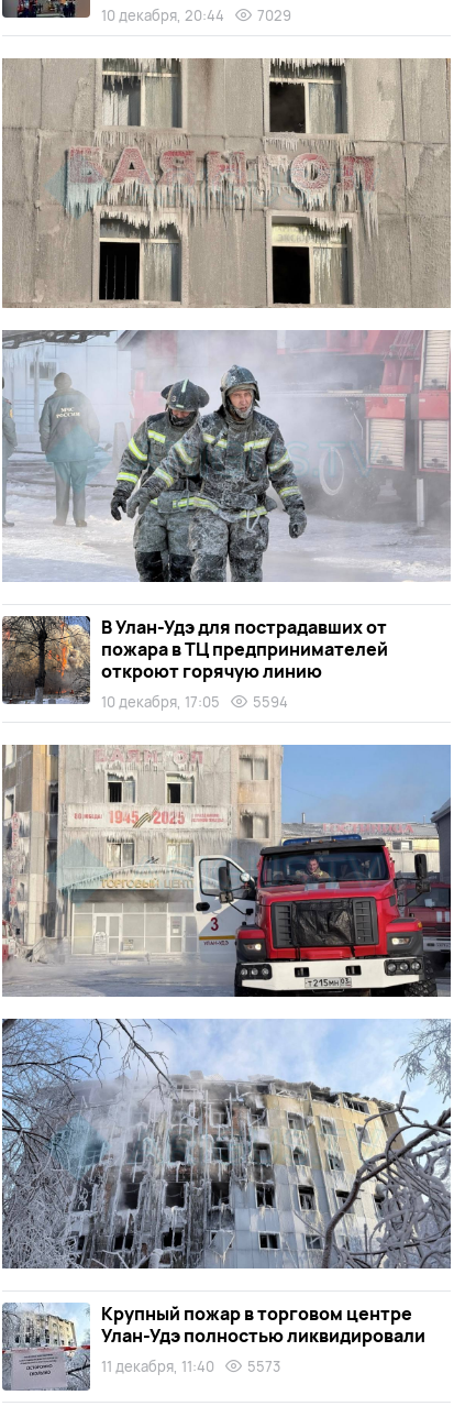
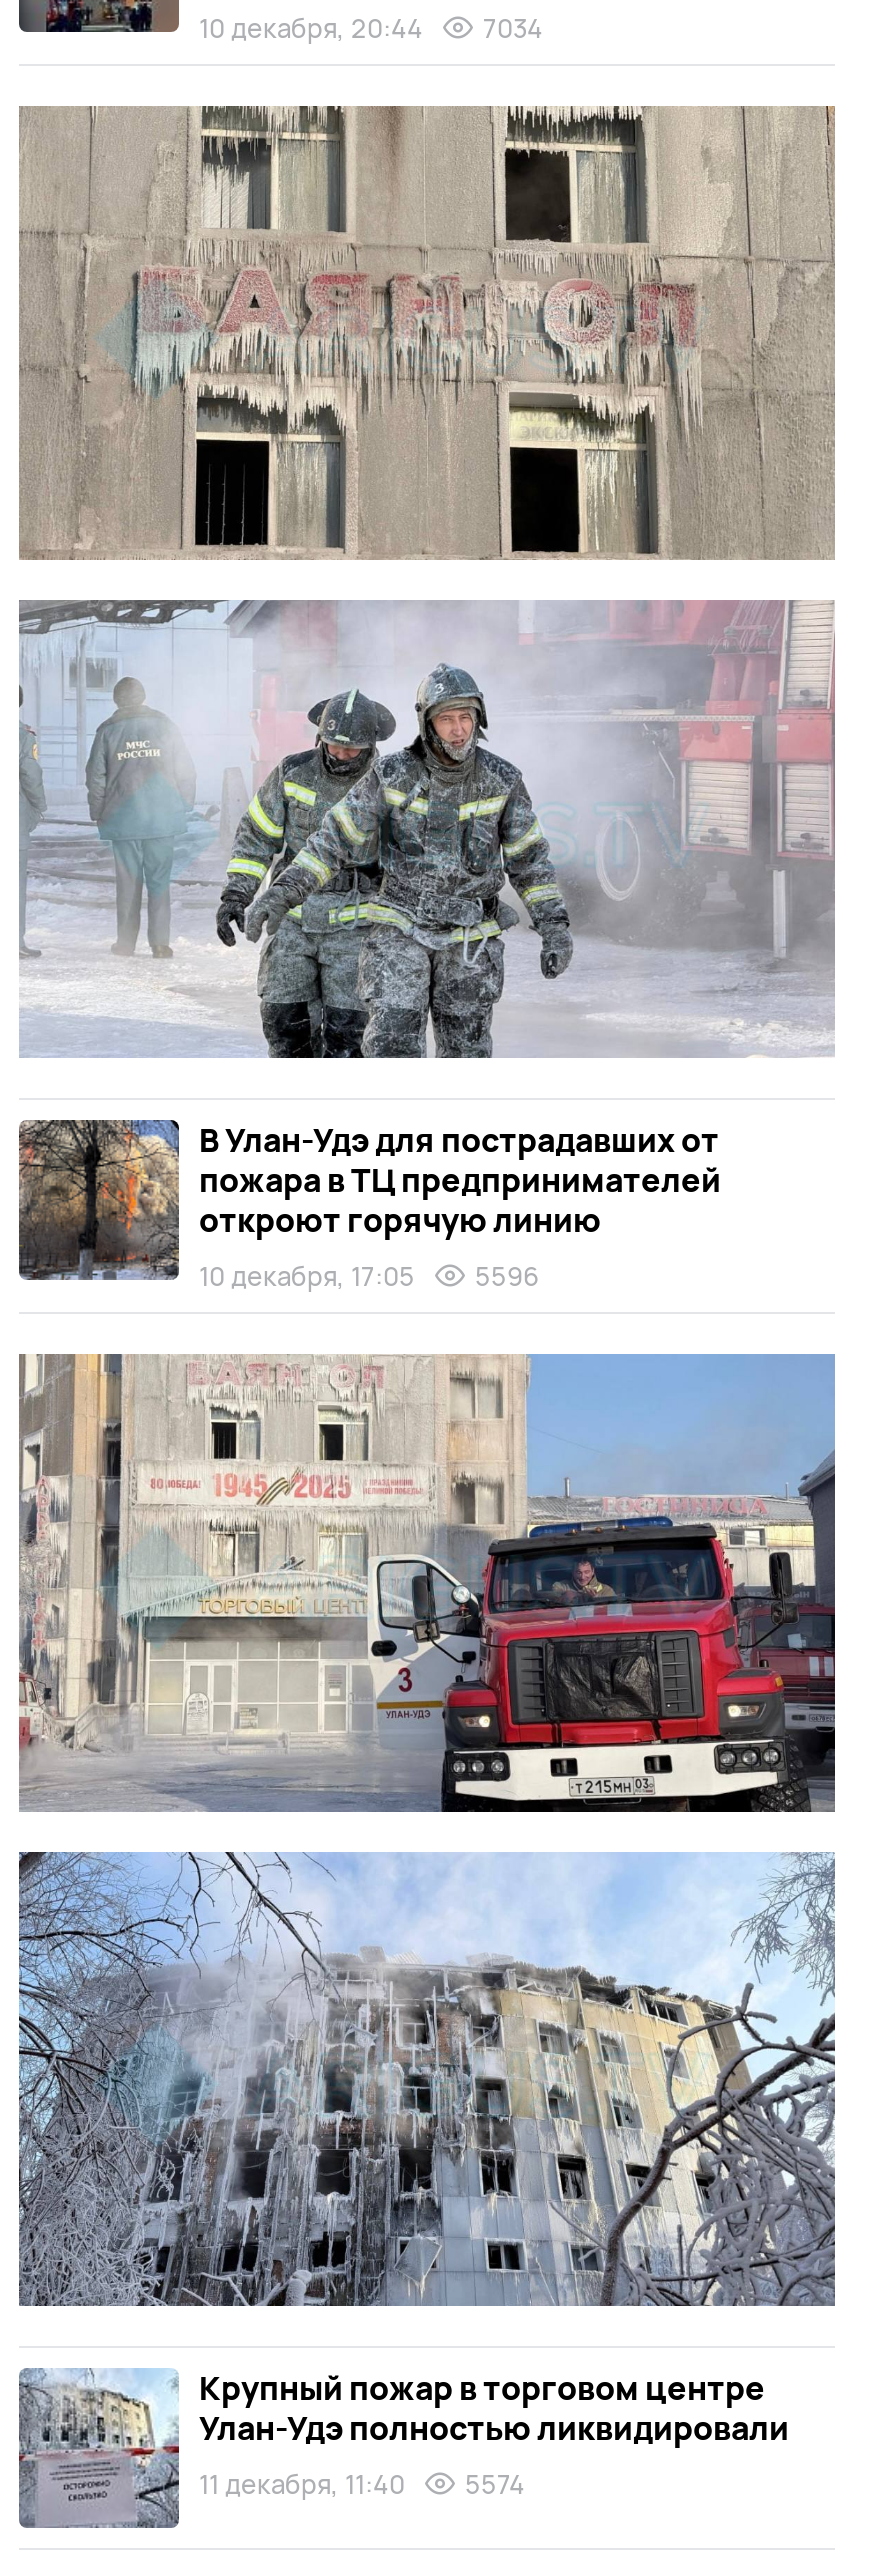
- 10 декабря, 20:44 7029
+ 10 декабря, 20:44 7034

- 10 декабря, 17:05 5594
+ 10 декабря, 17:05 5596

- 11 декабря, 11:40 5573
+ 11 декабря, 11:40 5574
